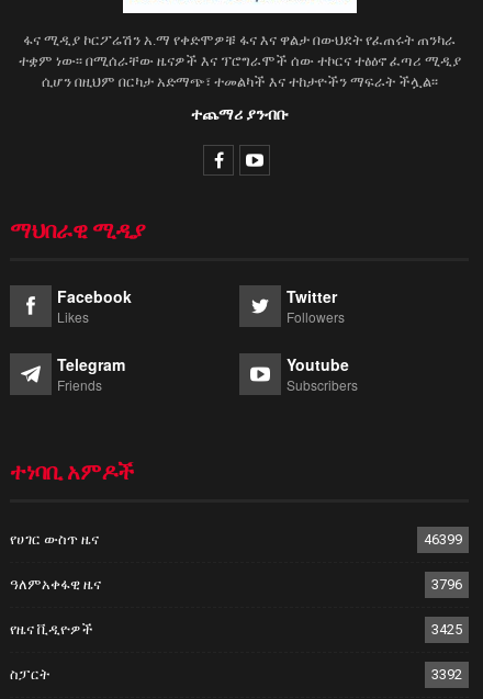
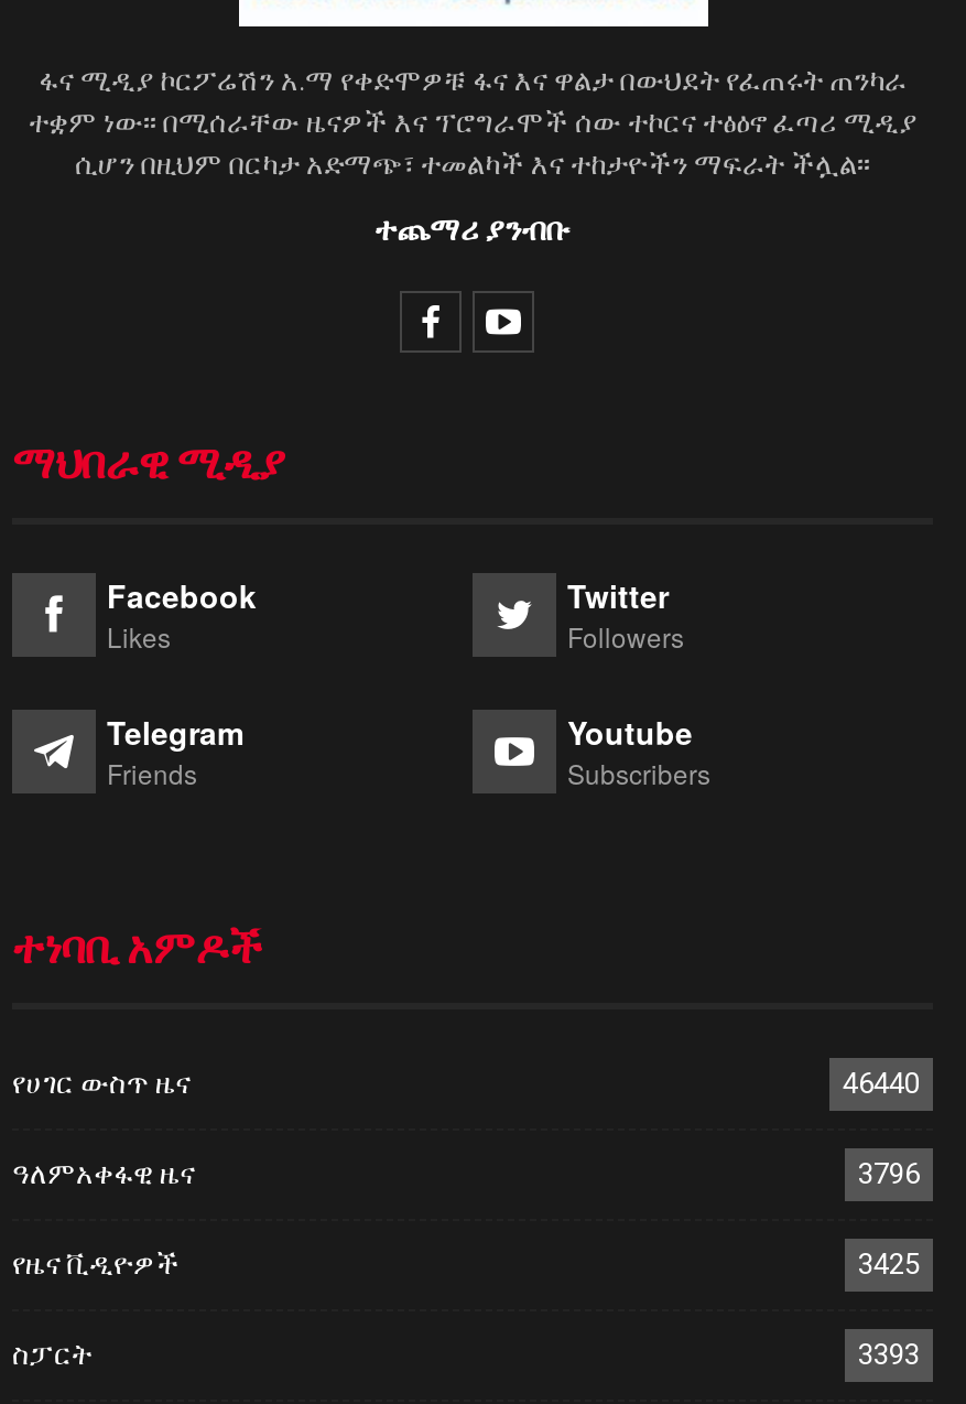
- 46399
+ 46440

- 3392
+ 3393
